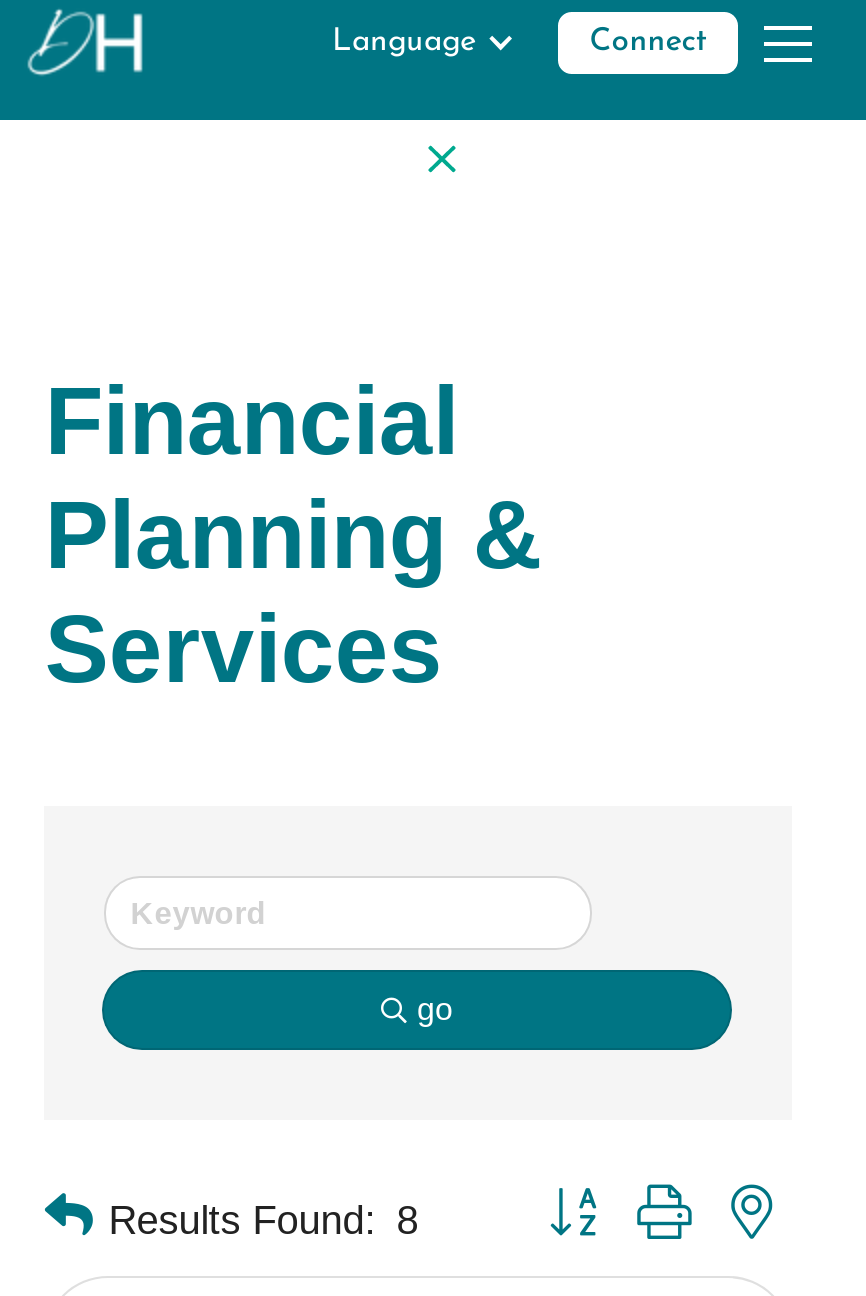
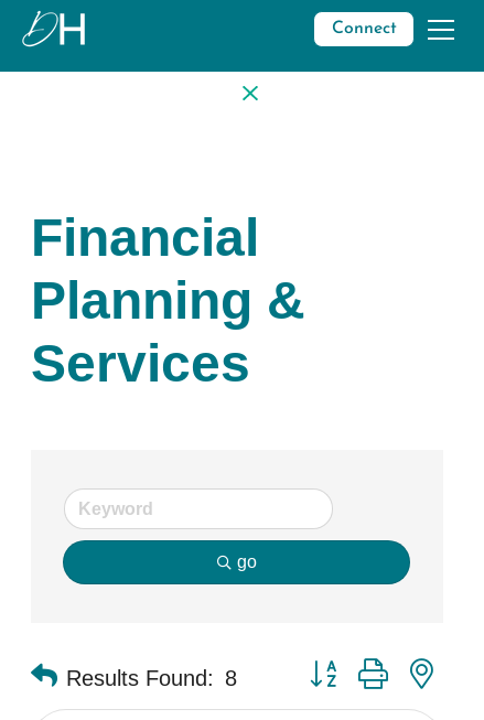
- Language
